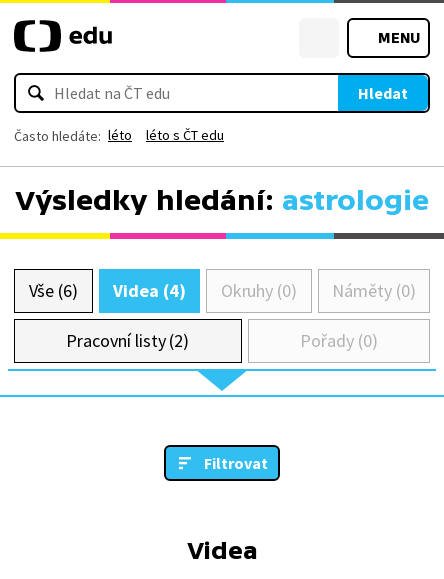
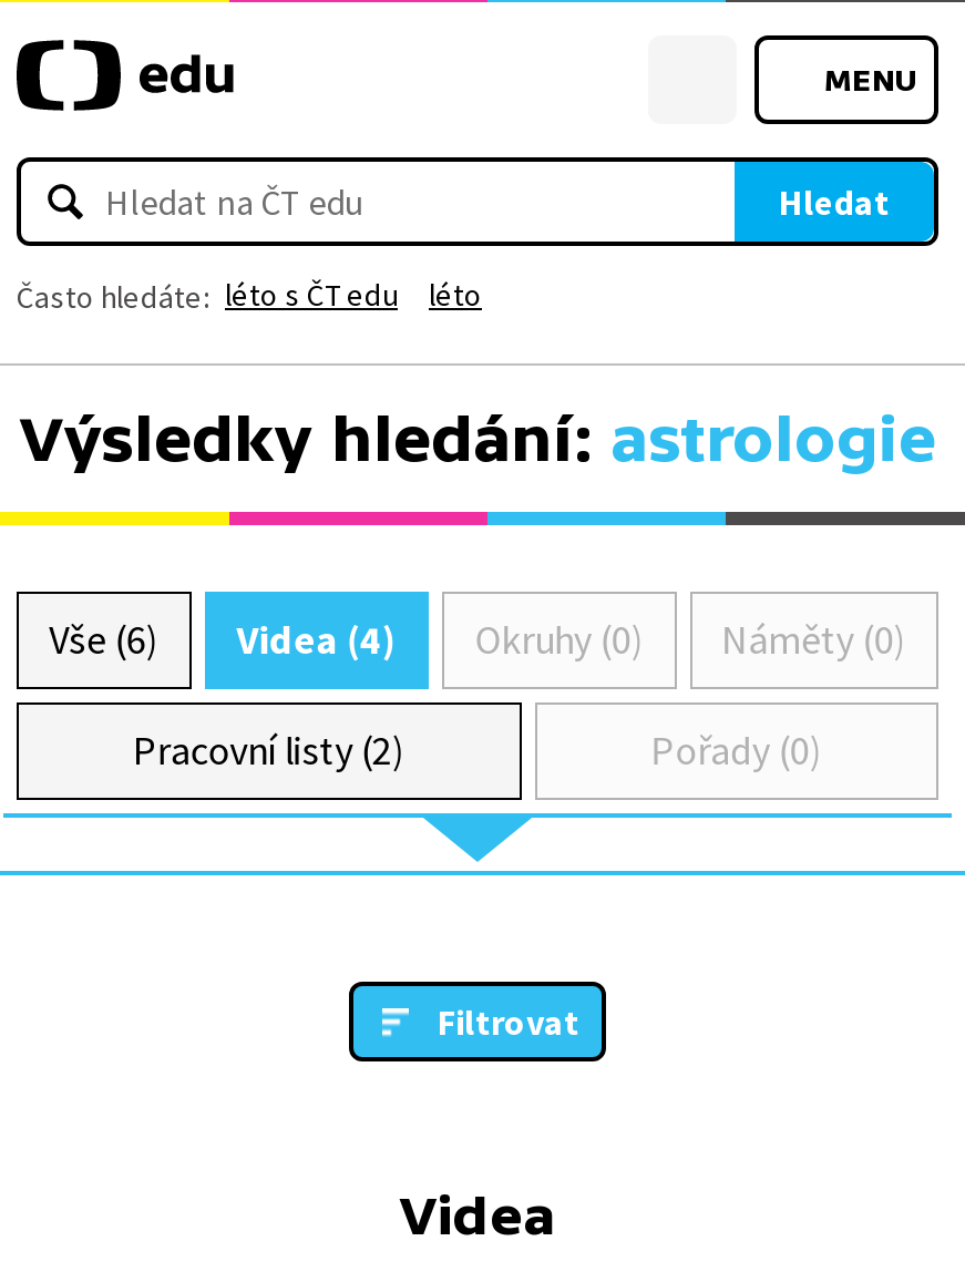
- Často hledáte: léto
- léto s ČT edu
+ Často hledáte: léto s ČT edu
+ léto
